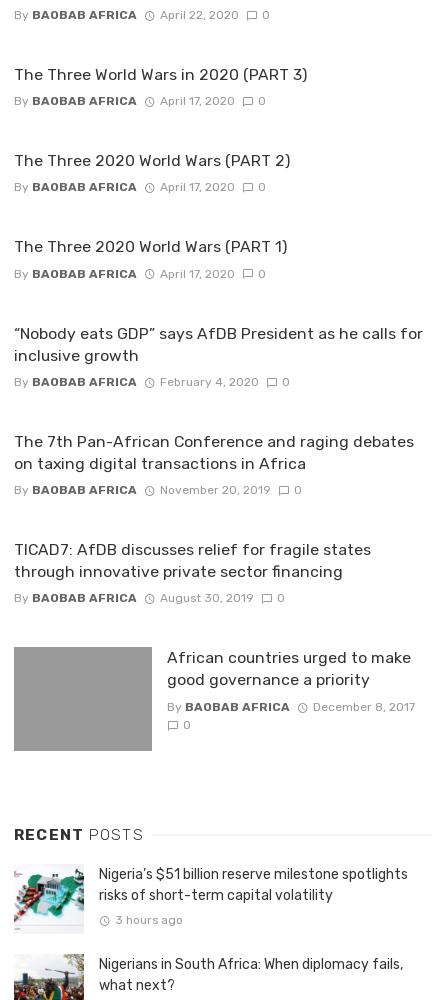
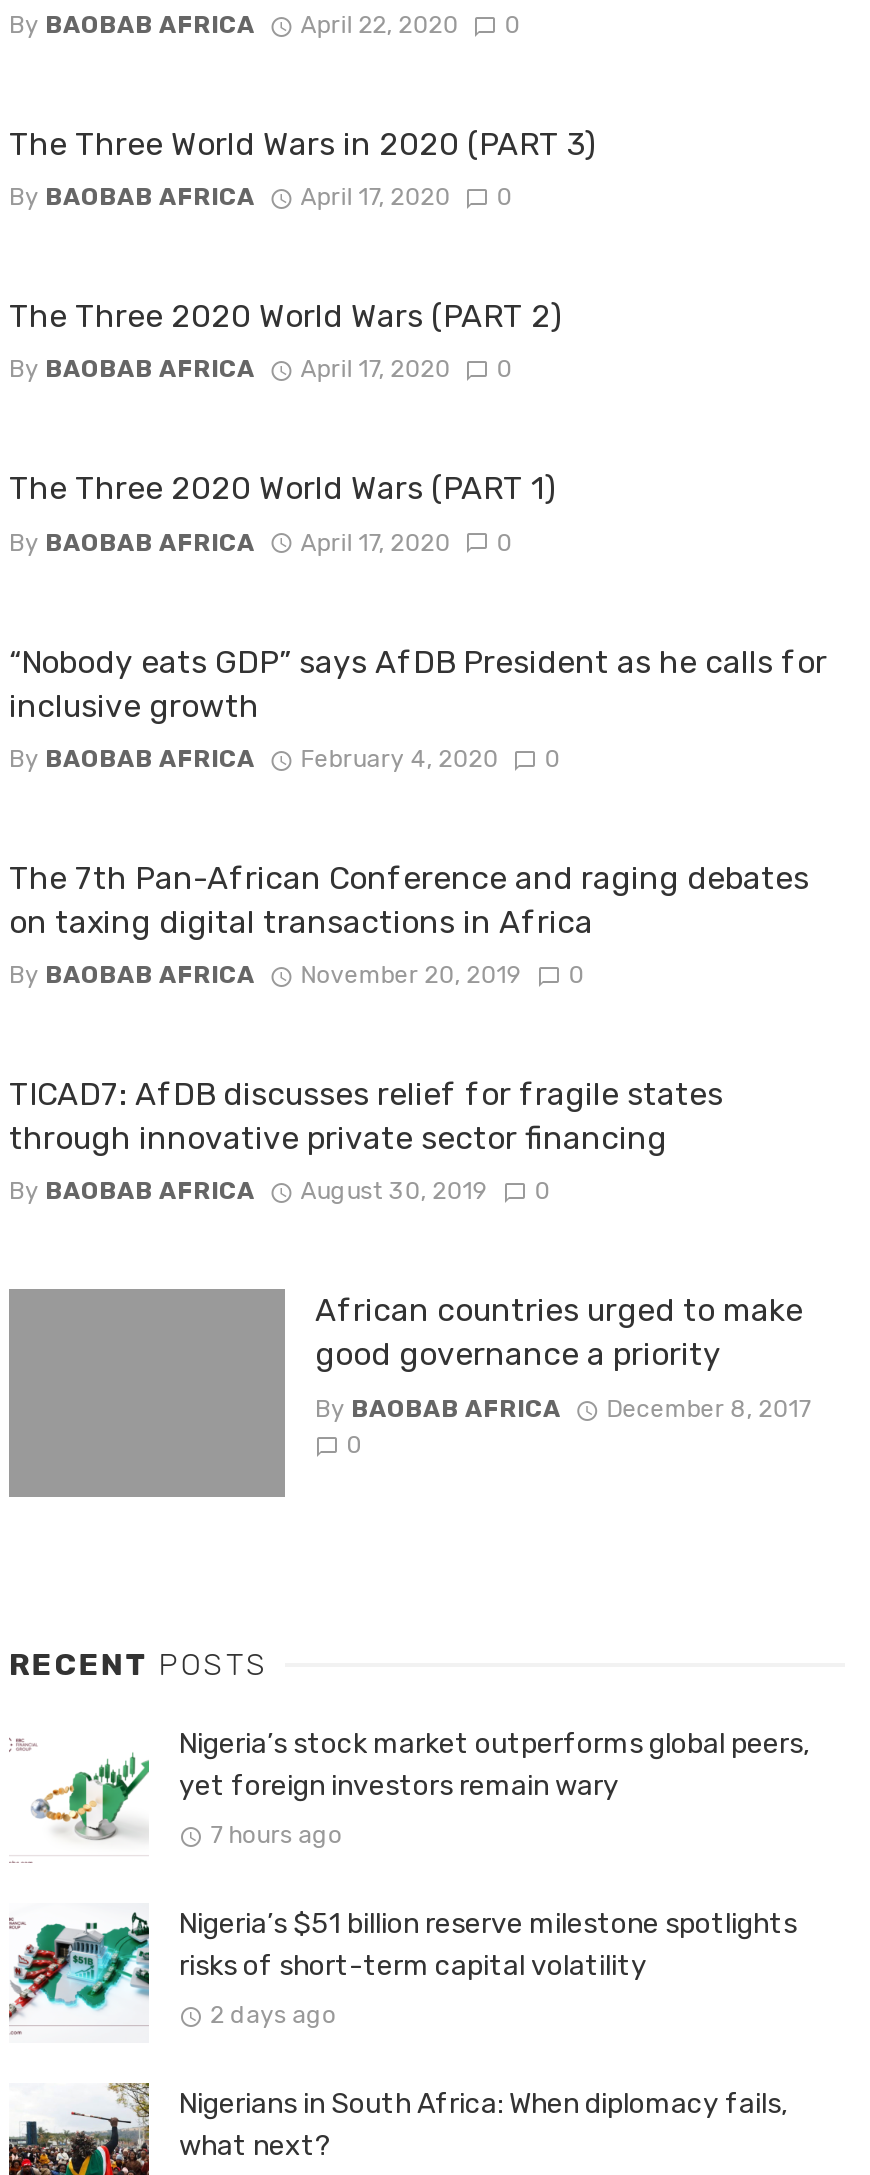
+ [image]
+ Nigeria’s stock market outperforms global peers,
+ yet foreign investors remain wary
+ 7 hours ago

- 3 hours ago
+ 2 days ago
